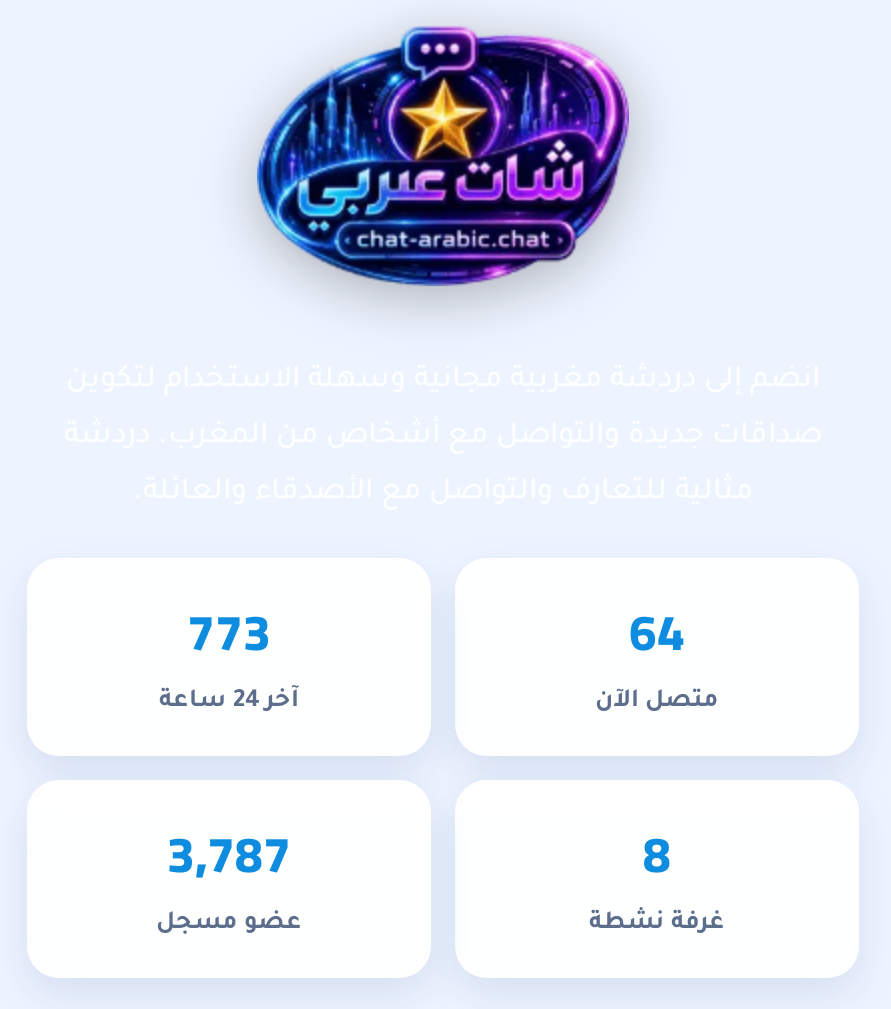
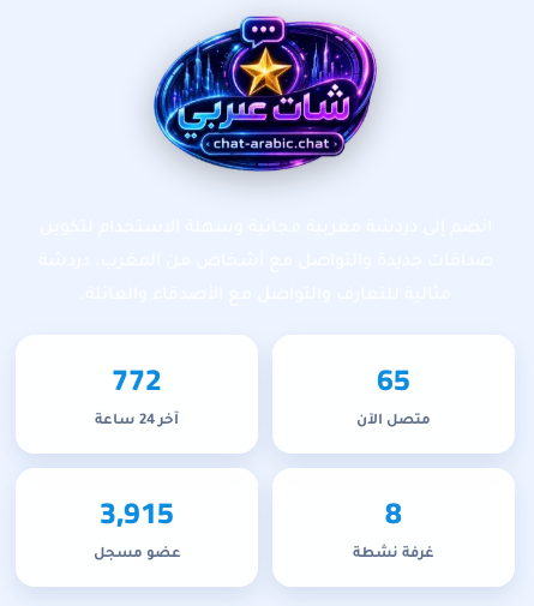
- 773
+ 772

- 64
+ 65

- 3,787
+ 3,915
